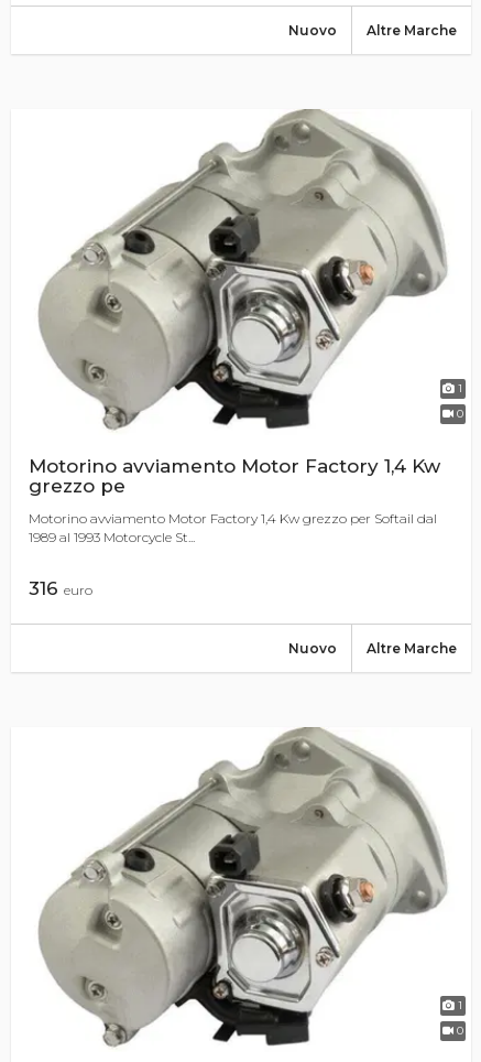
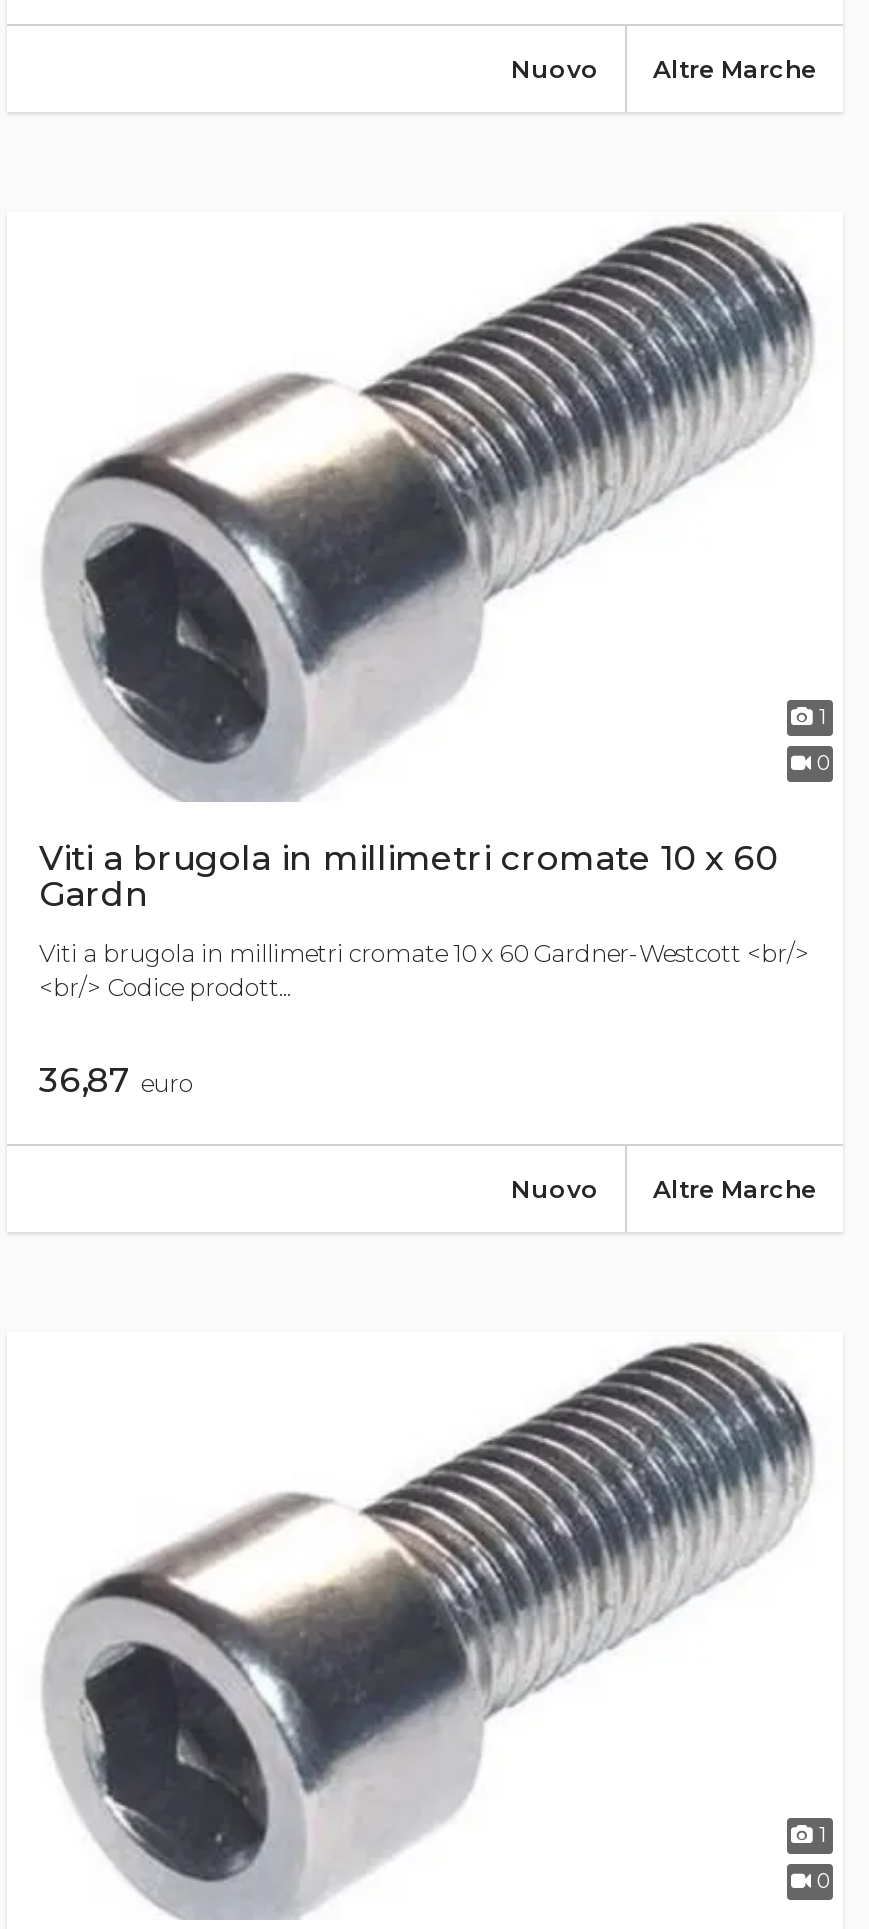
- [image]
- Motorino avviamento Motor Factory 1,4 Kw
- grezzo pe
+ [image]
+ Viti a brugola in millimetri cromate 10 x 60
+ Gardn

- Motorino avviamento Motor Factory 1,4 Kw grezzo per Softail dal
- 1989 al 1993 Motorcycle St...
+ Viti a brugola in millimetri cromate 10 x 60 Gardner-Westcott <br/>
+ <br/> Codice prodott...

- 316 euro
+ 36,87 euro

- [image]
+ [image]
